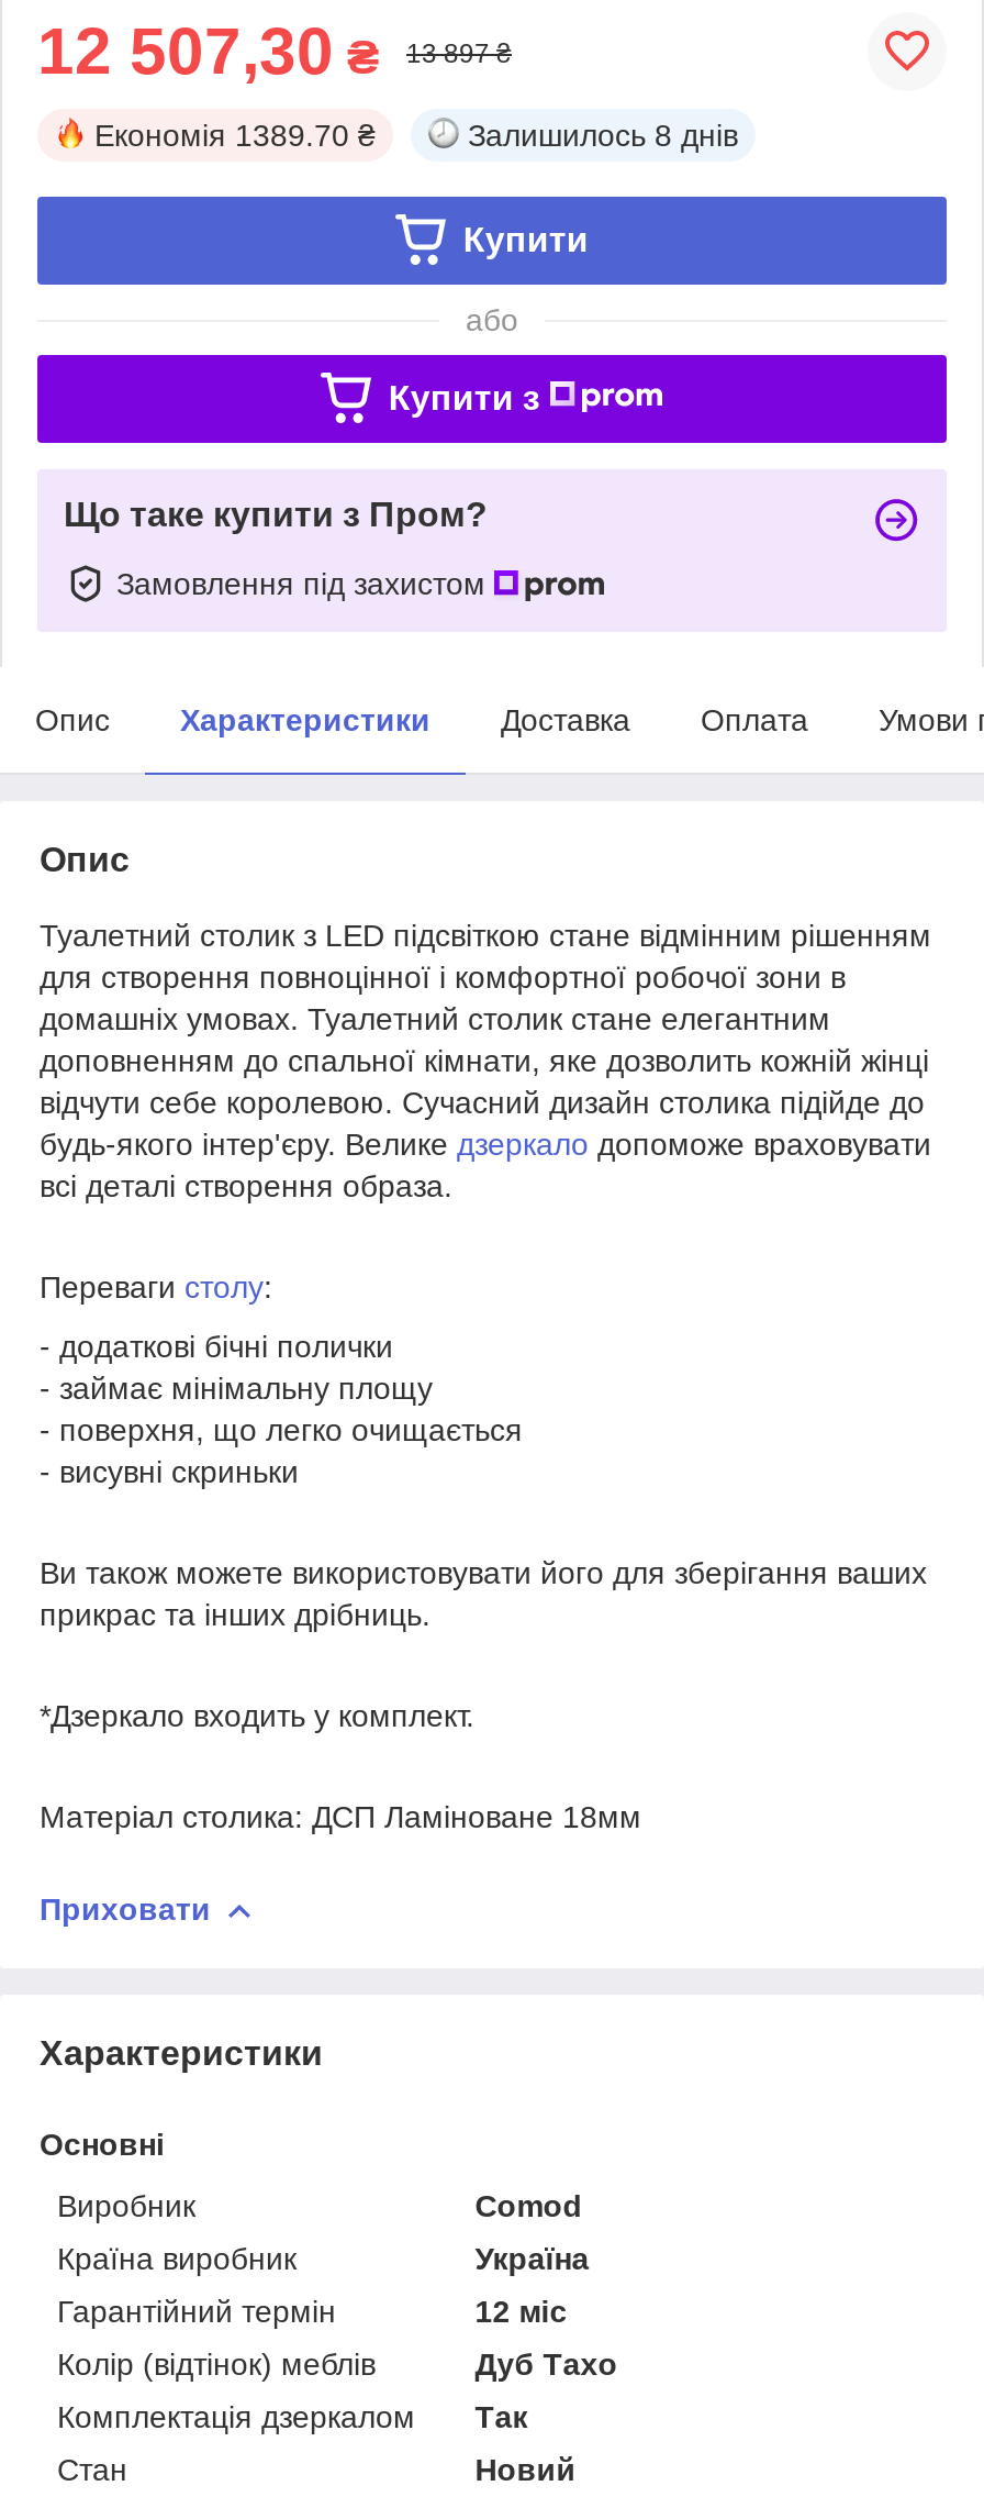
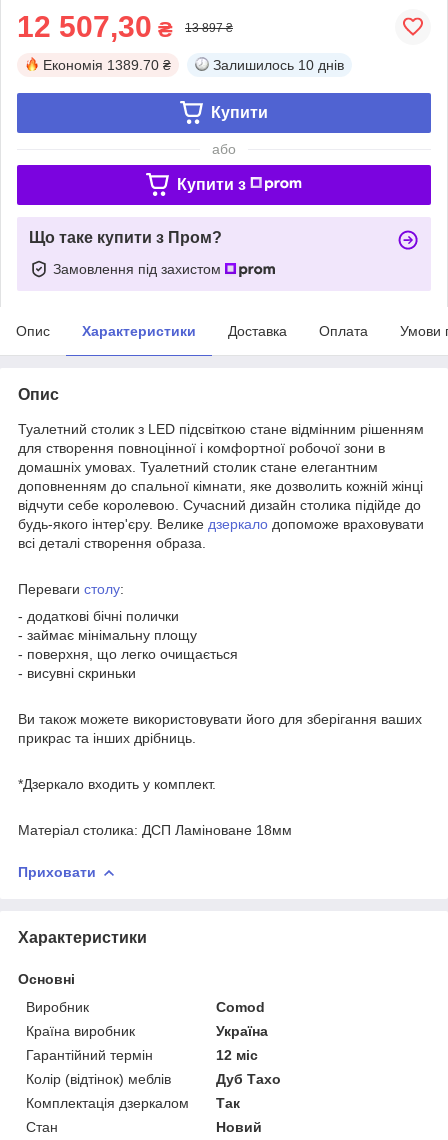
- Залишилось 8 днів
+ Залишилось 10 днів
